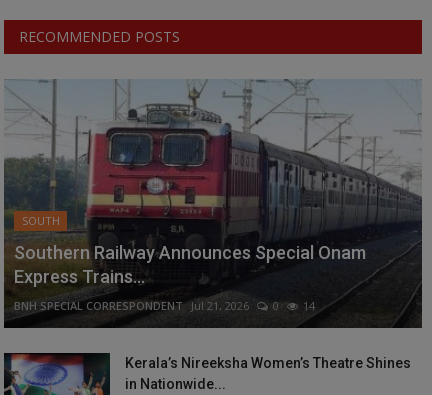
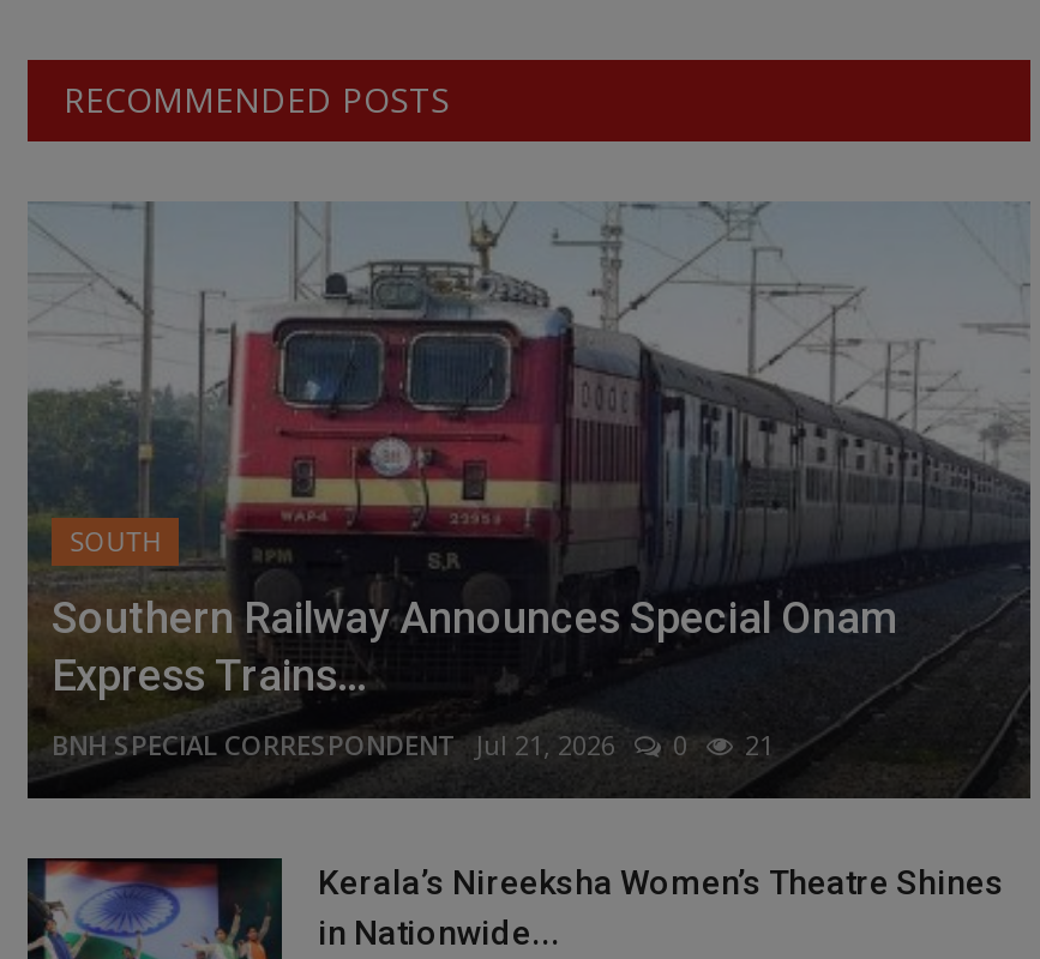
- BNH SPECIAL CORRESPONDENT Jul 21, 2026 0 14
+ BNH SPECIAL CORRESPONDENT Jul 21, 2026 0 21
